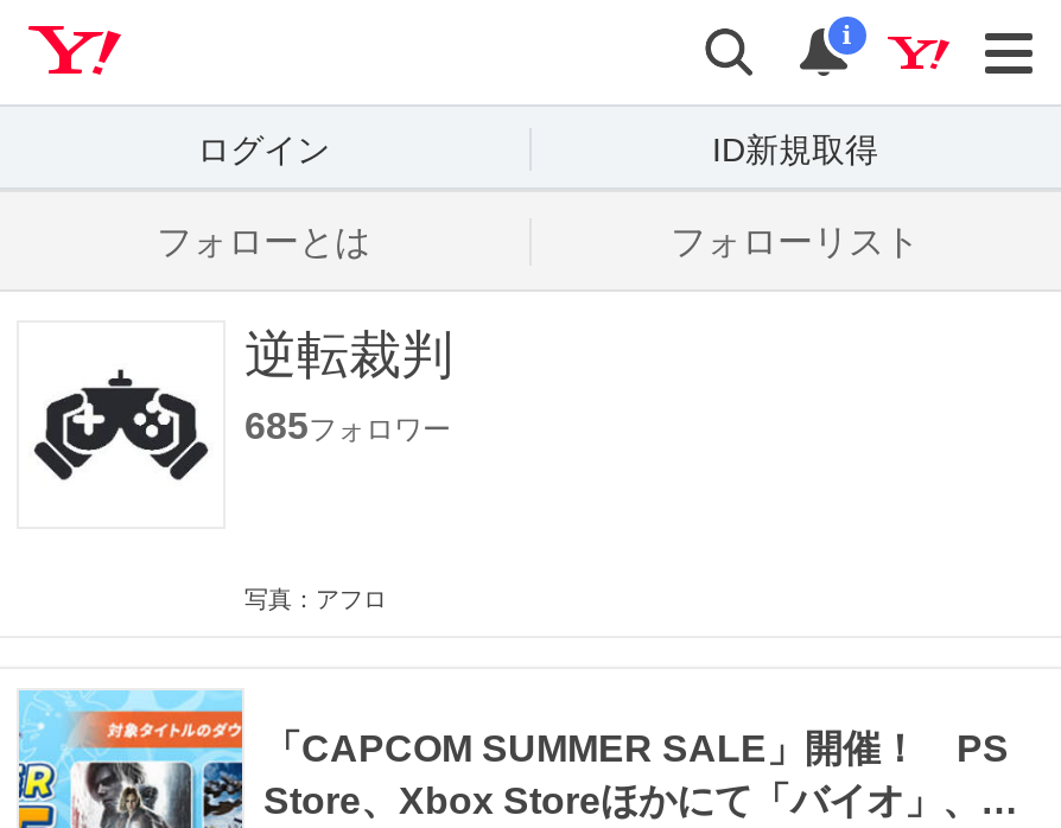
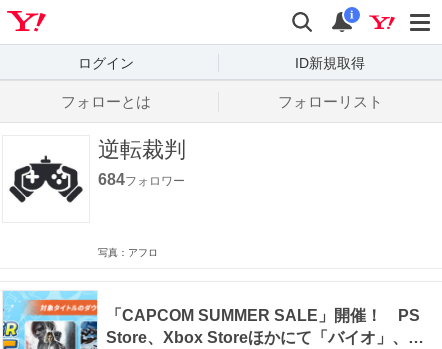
- 685フォロワー
+ 684フォロワー
